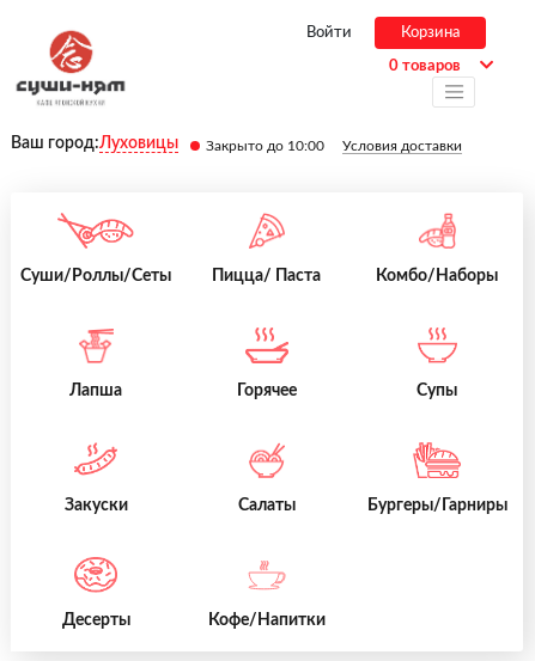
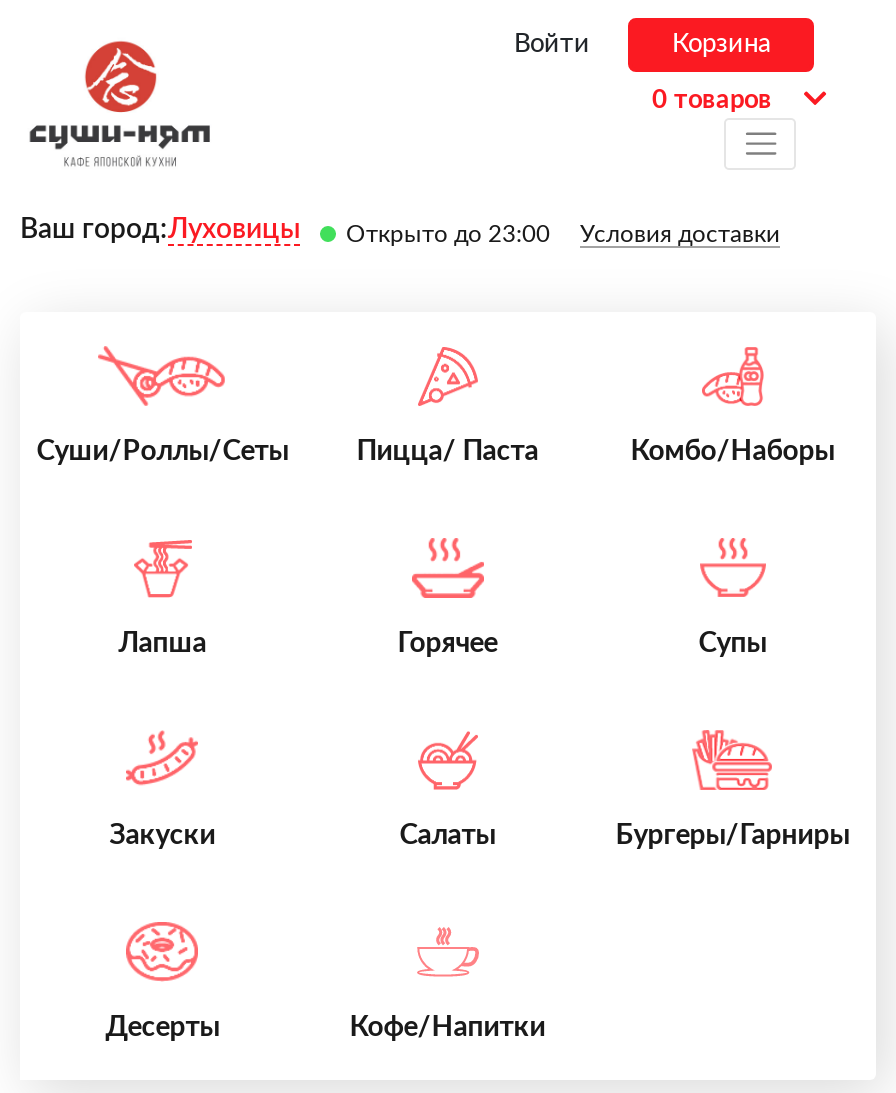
- Ваш город:Луховицы Закрыто до 10:00 Условия доставки
+ Ваш город:Луховицы Открыто до 23:00 Условия доставки
